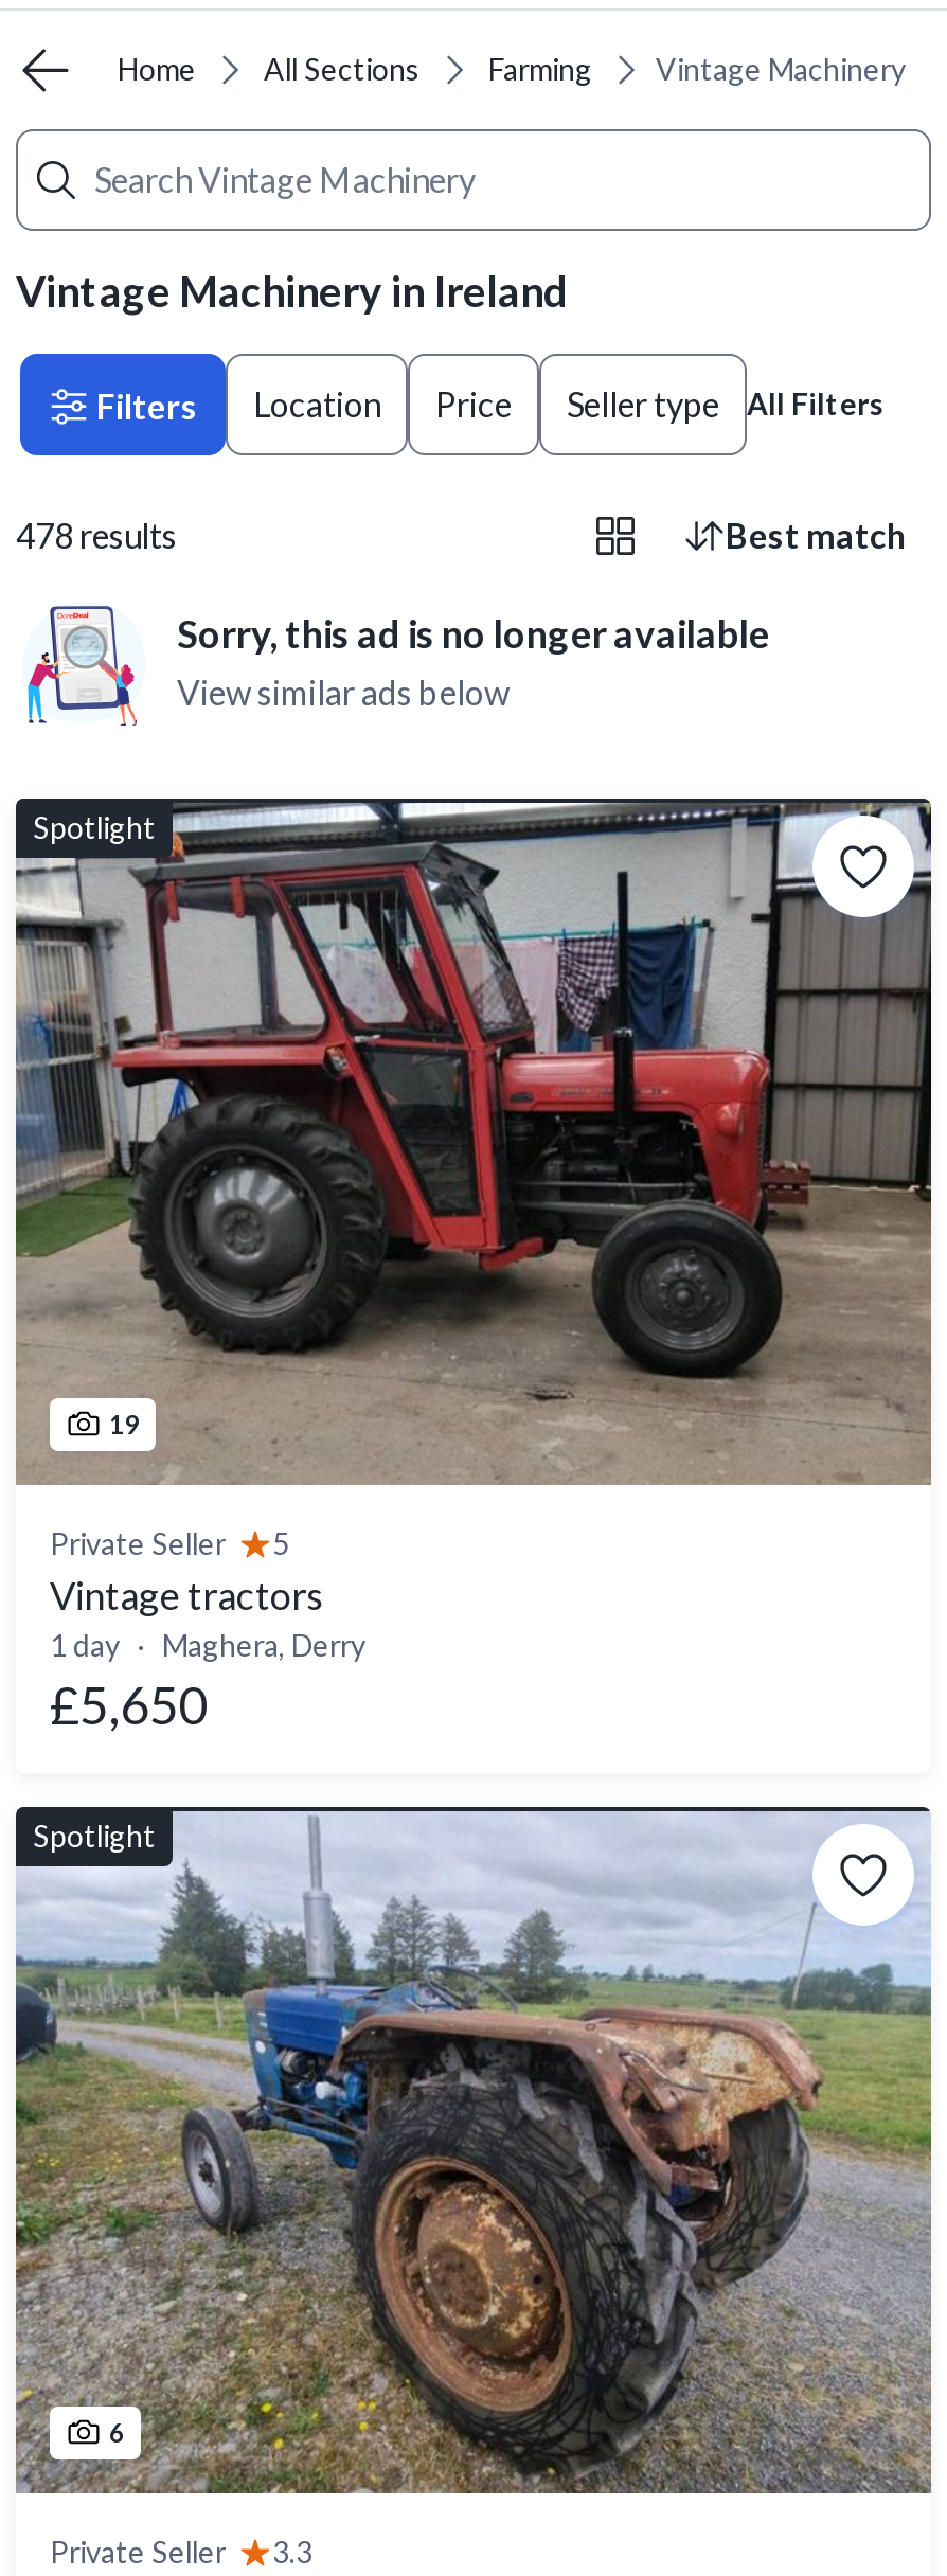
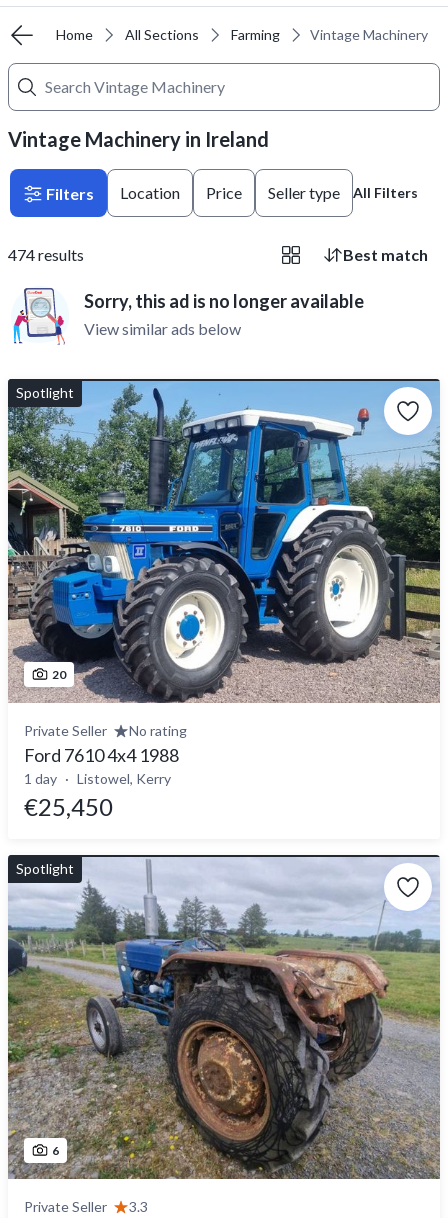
- 478 results
+ 474 results

- [image]
- 19
+ [image]
+ 20

- 5
- Vintage tractors
+ No rating
+ Ford 7610 4x4 1988

- Maghera, Derry
- £5,650
+ Listowel, Kerry
+ €25,450
